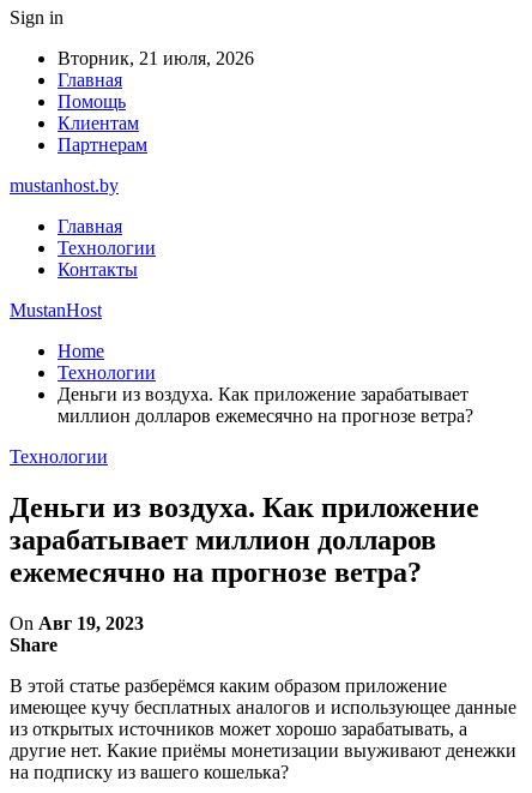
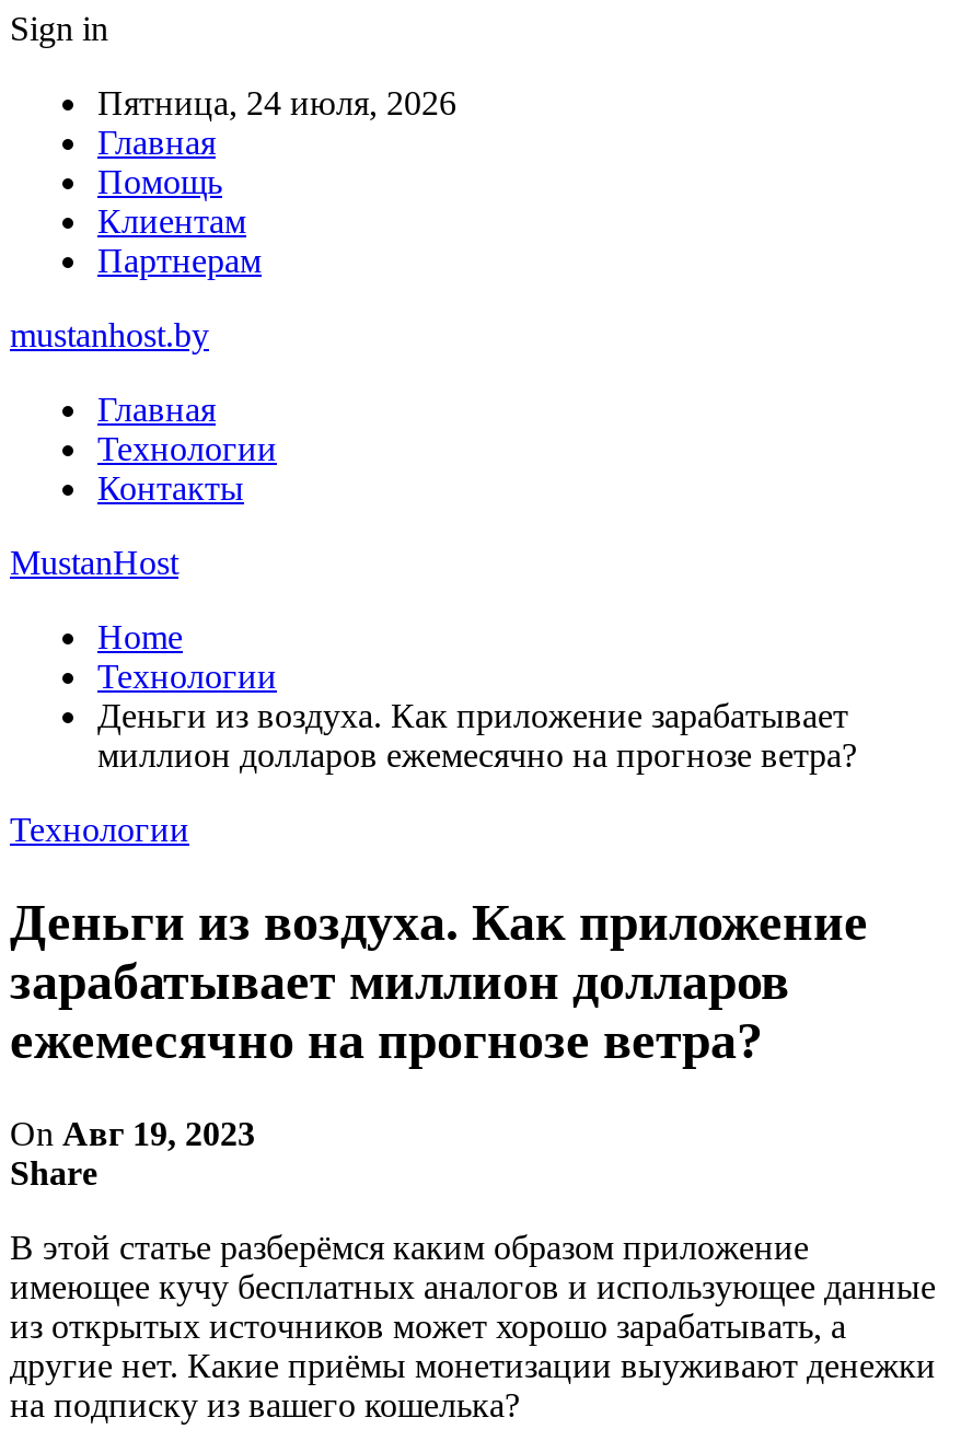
- Вторник, 21 июля, 2026
+ Пятница, 24 июля, 2026
